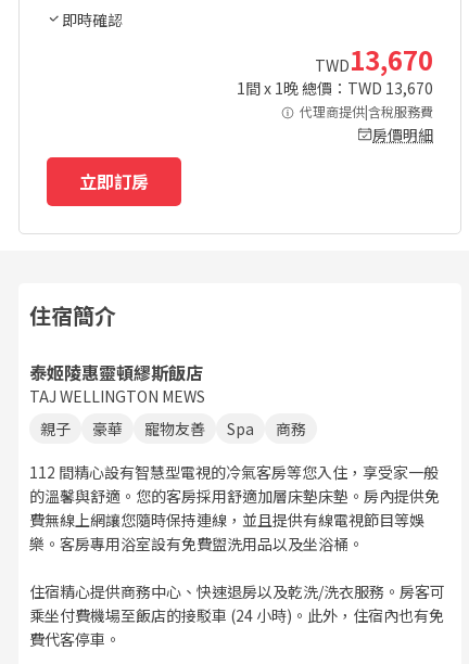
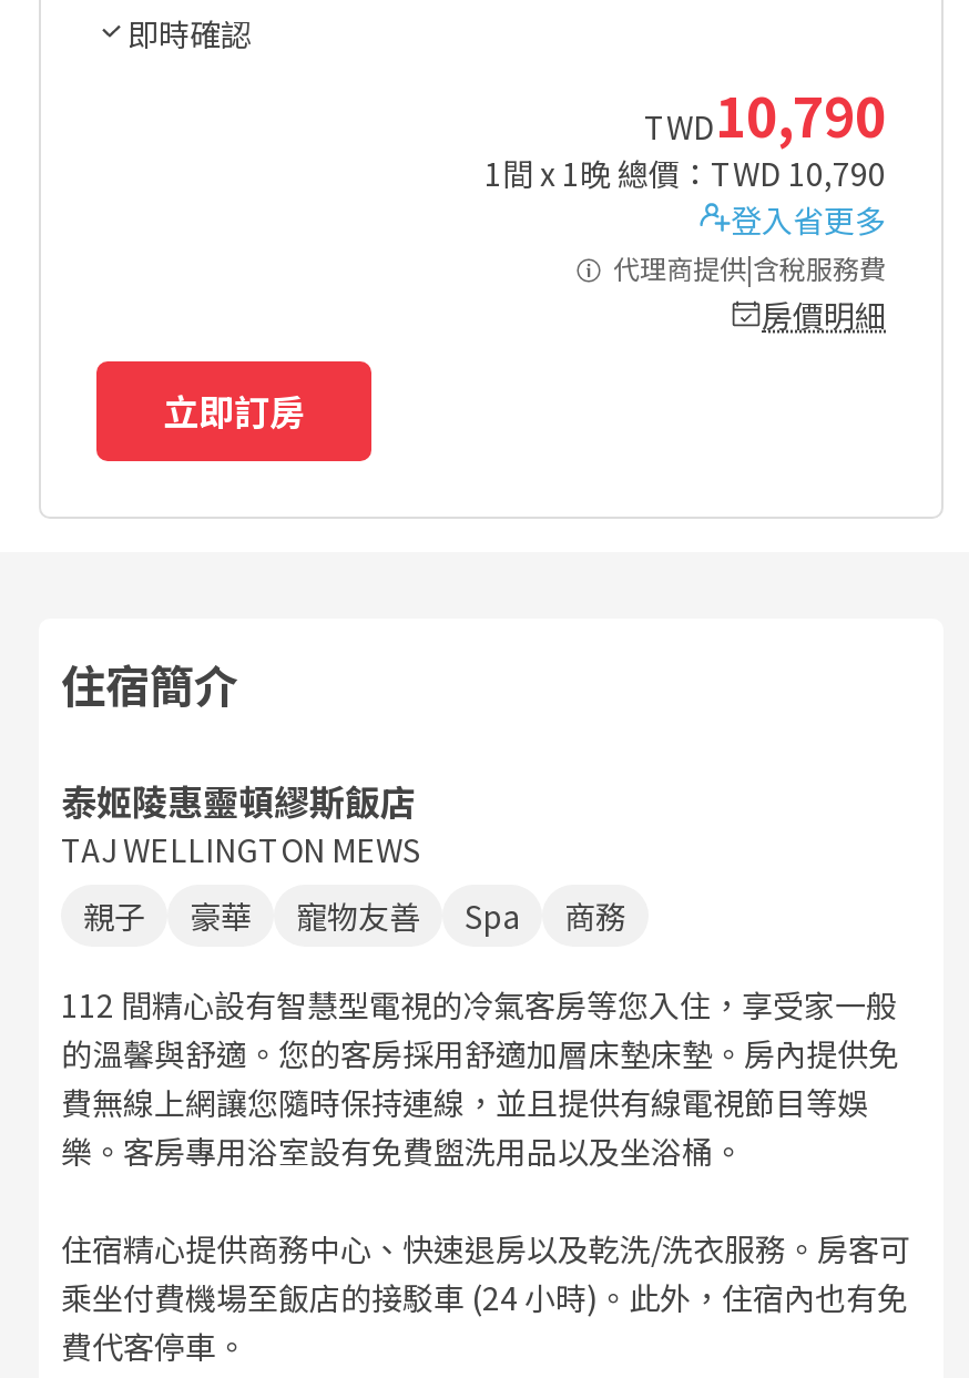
- TWD13,670
- 1間 x 1晚 總價：TWD 13,670
+ TWD10,790
+ 1間 x 1晚 總價：TWD 10,790
+ 登入省更多
